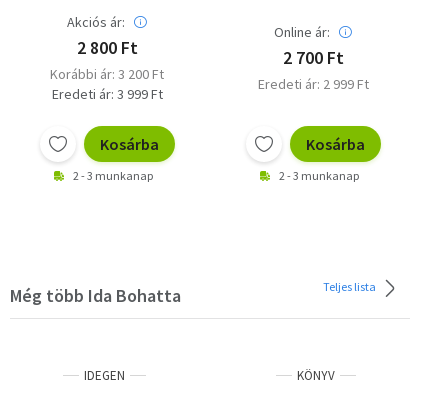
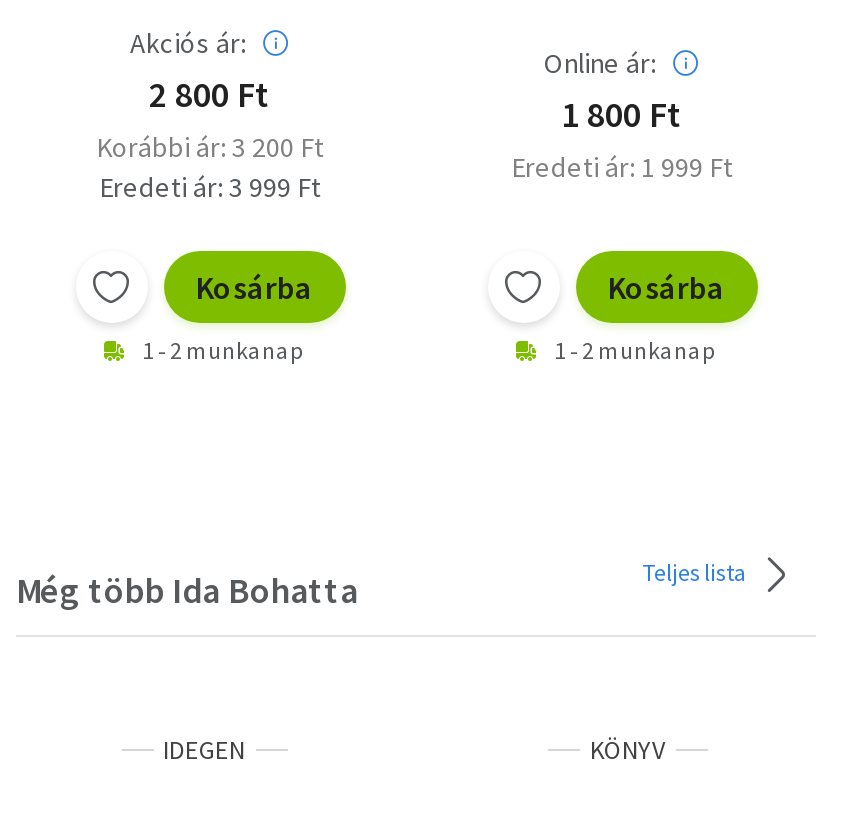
- 2 700 Ft
+ 1 800 Ft

- Eredeti ár: 2 999 Ft
+ Eredeti ár: 1 999 Ft

- 2 - 3 munkanap
+ 1 - 2 munkanap

- 2 - 3 munkanap
+ 1 - 2 munkanap
